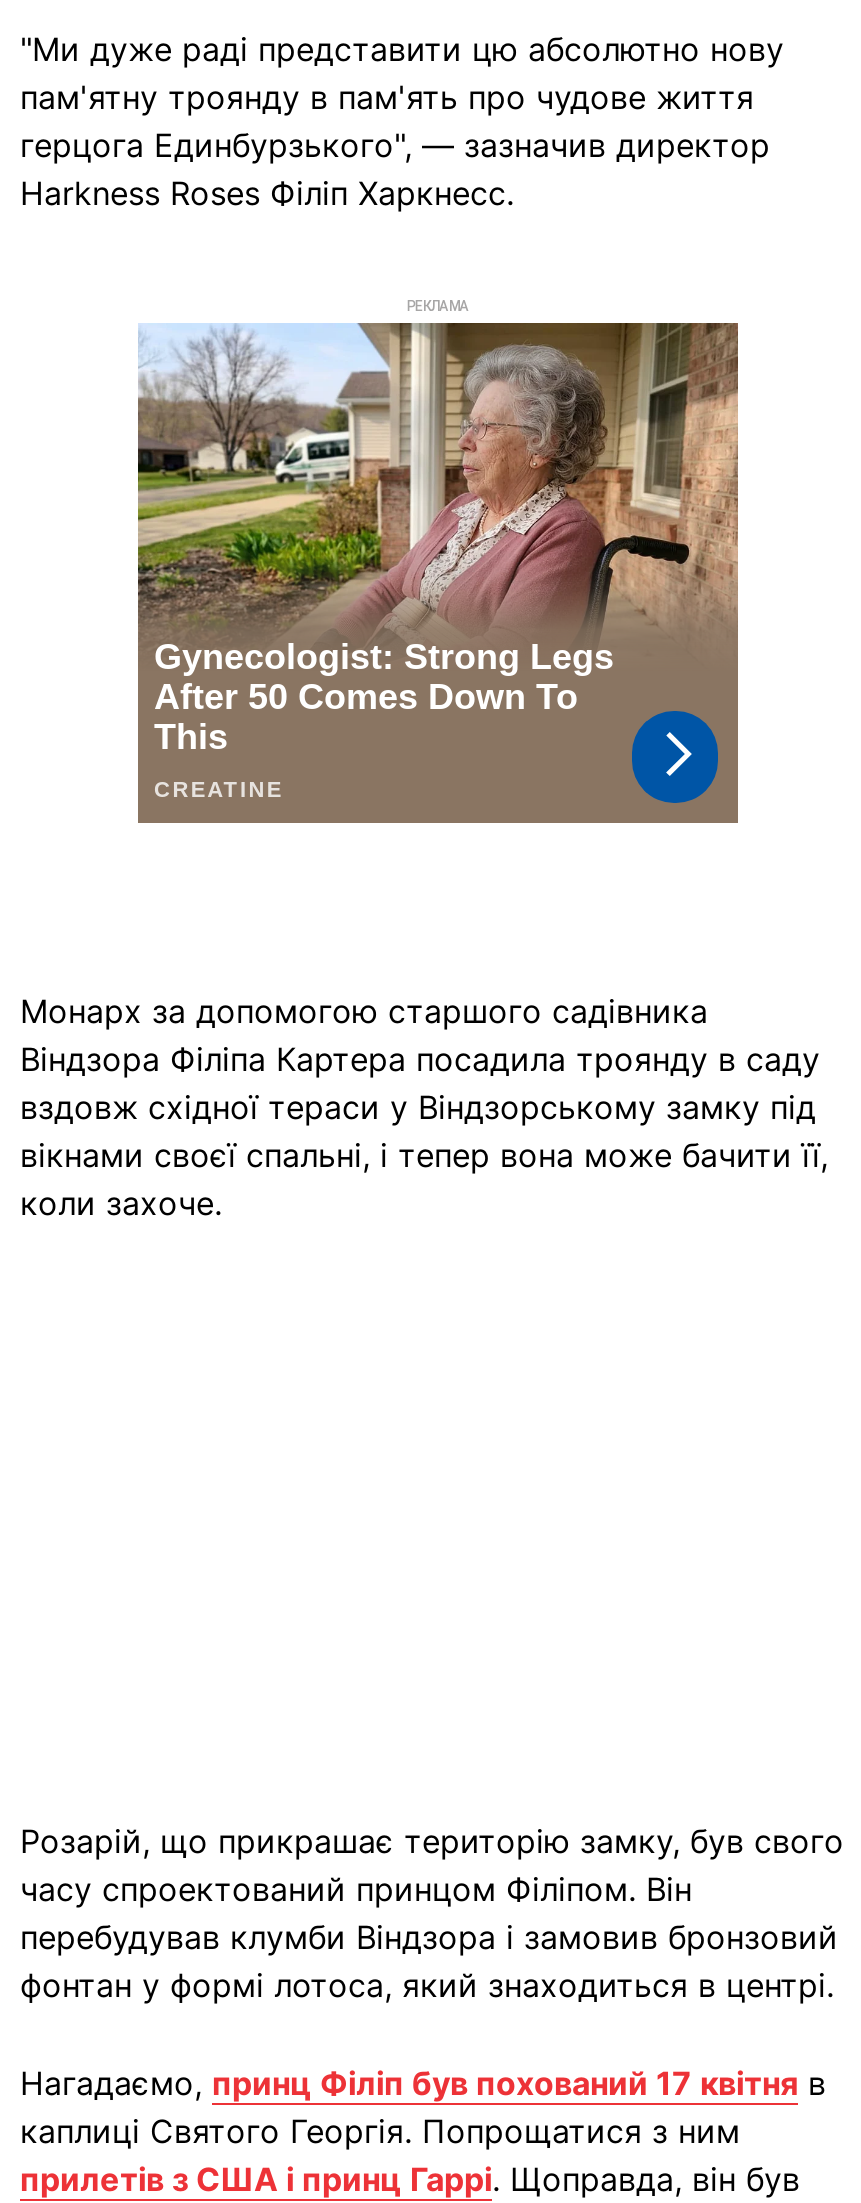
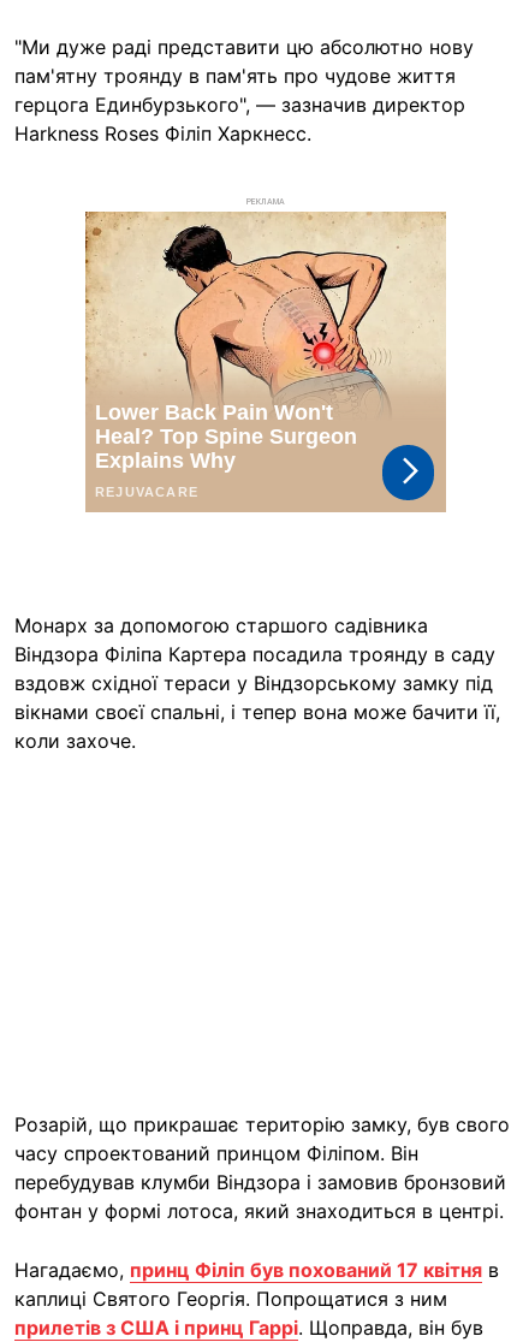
- [image]
+ [image]
